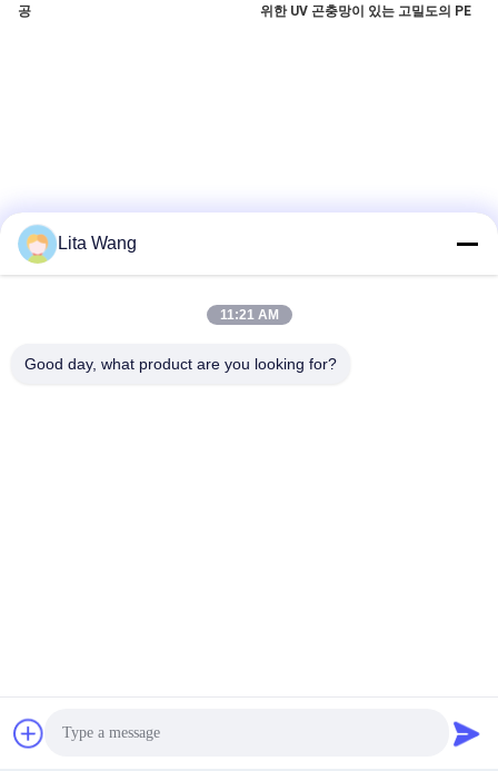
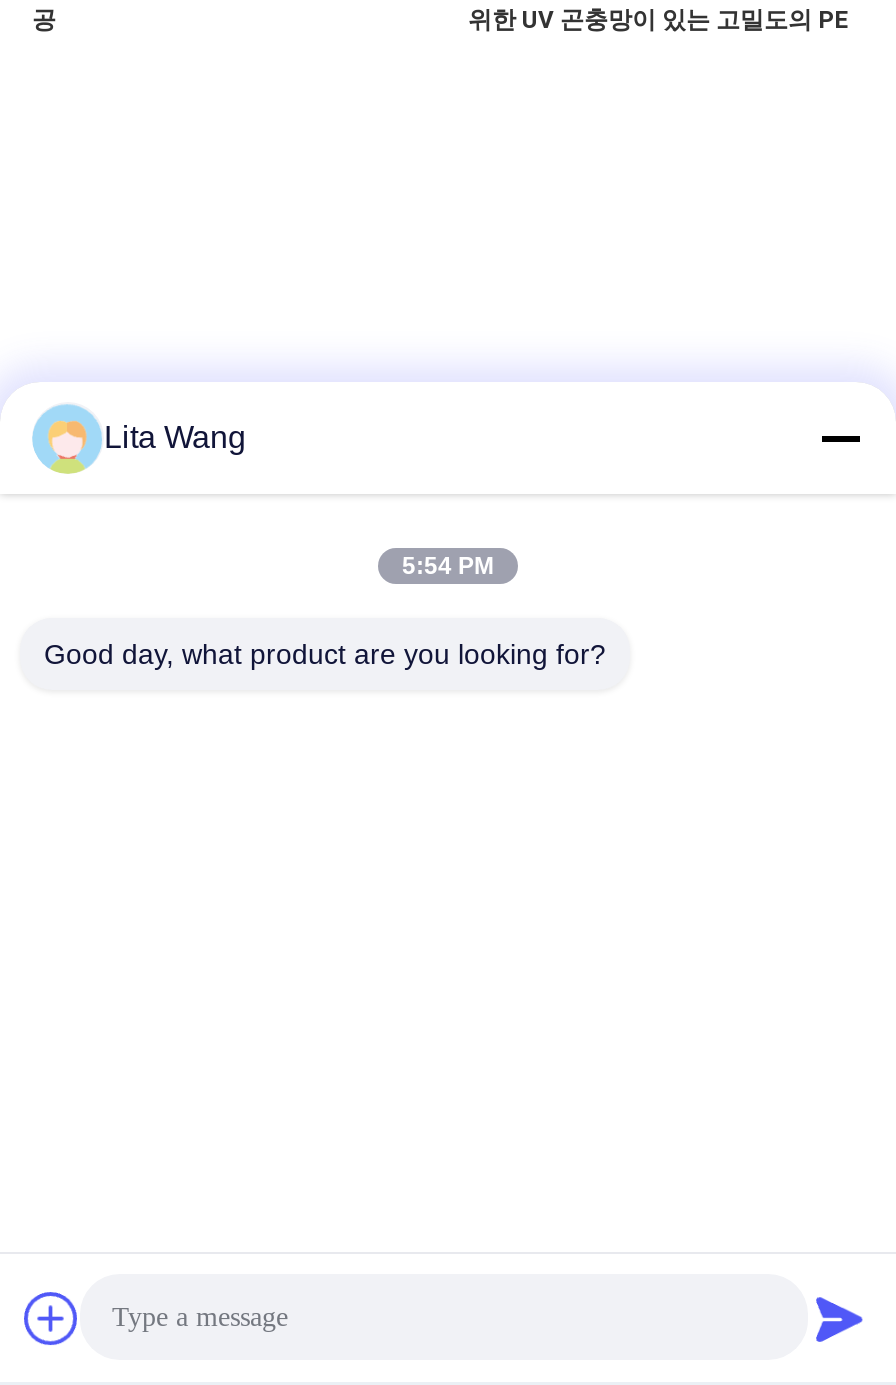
- 11:21 AM
+ 5:54 PM
